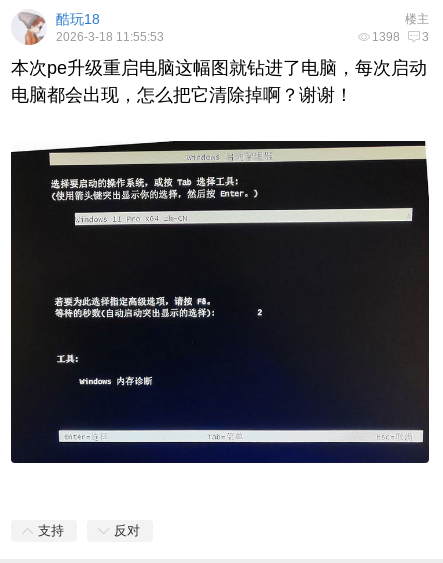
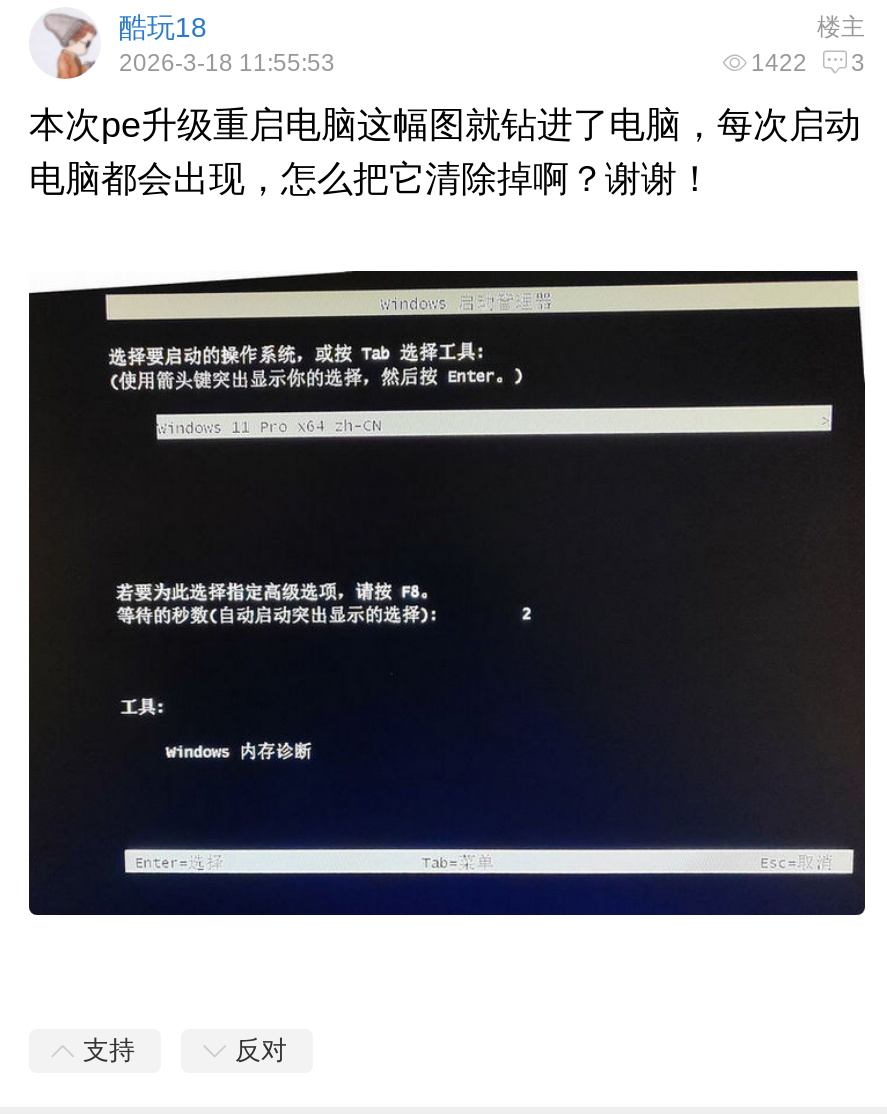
- 1398 3
+ 1422 3
